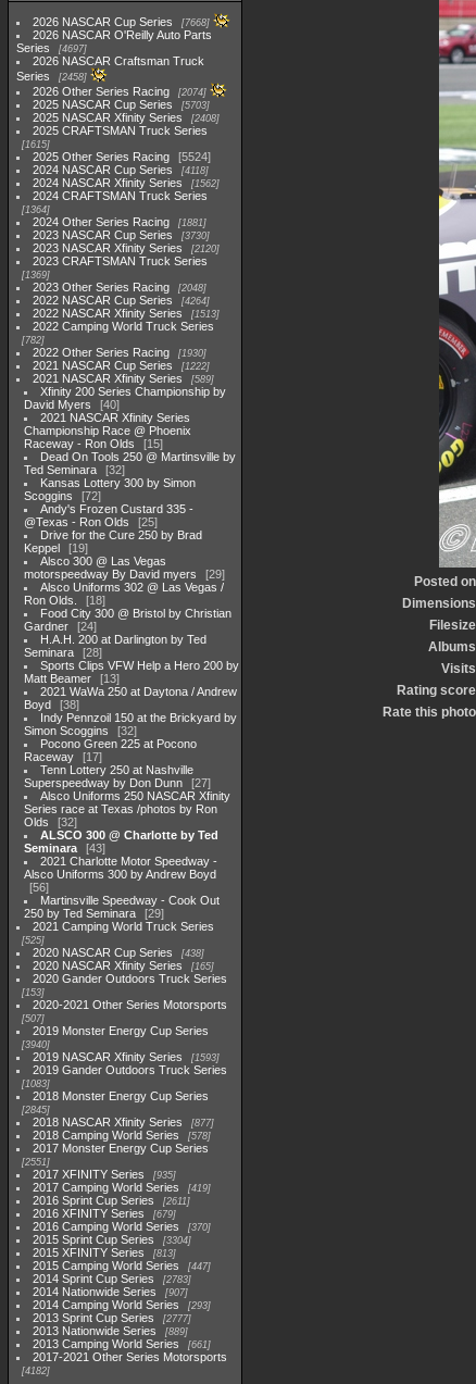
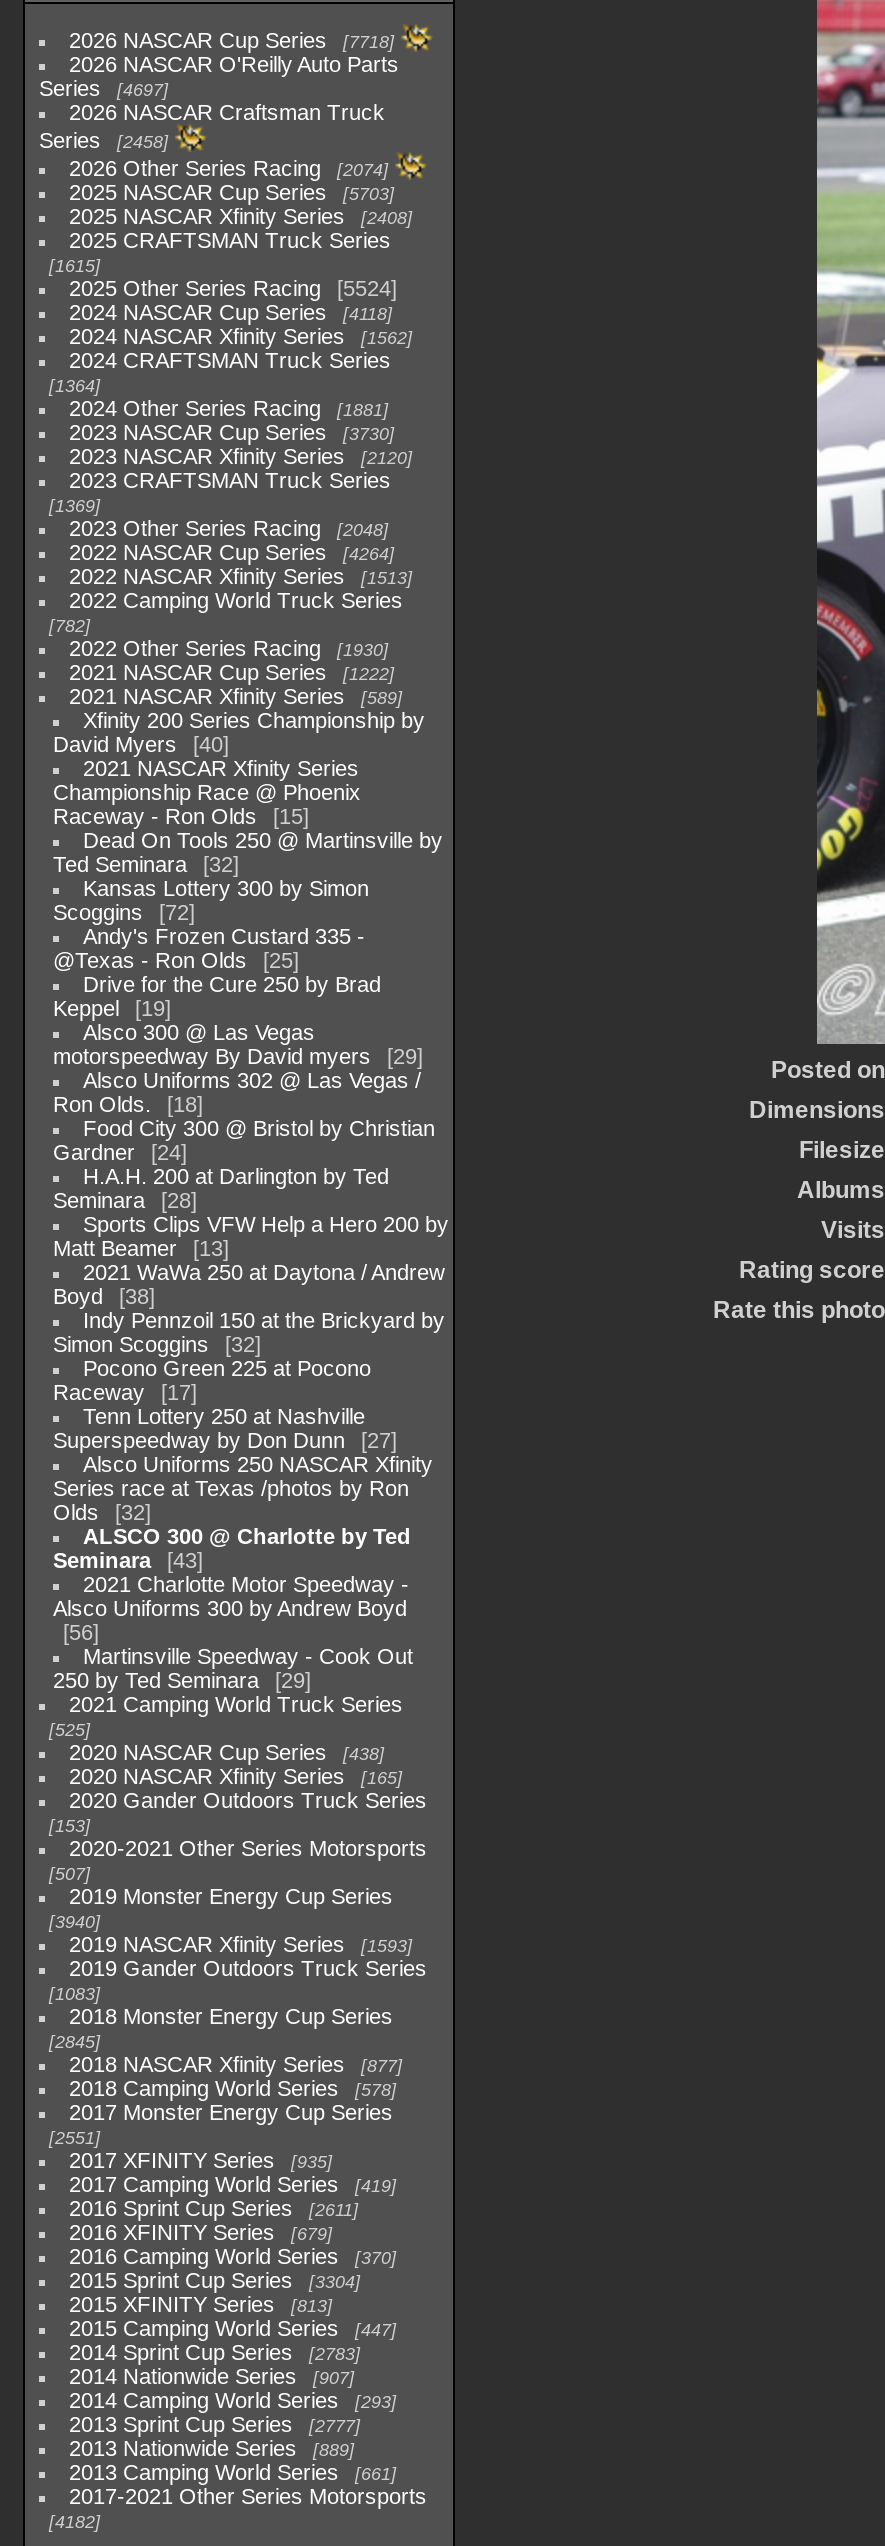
- 2026 NASCAR Cup Series 7668
+ 2026 NASCAR Cup Series 7718
